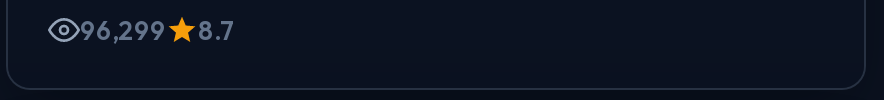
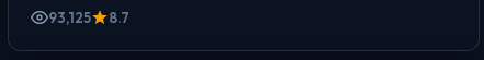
- 96,299 8.7
+ 93,125 8.7
